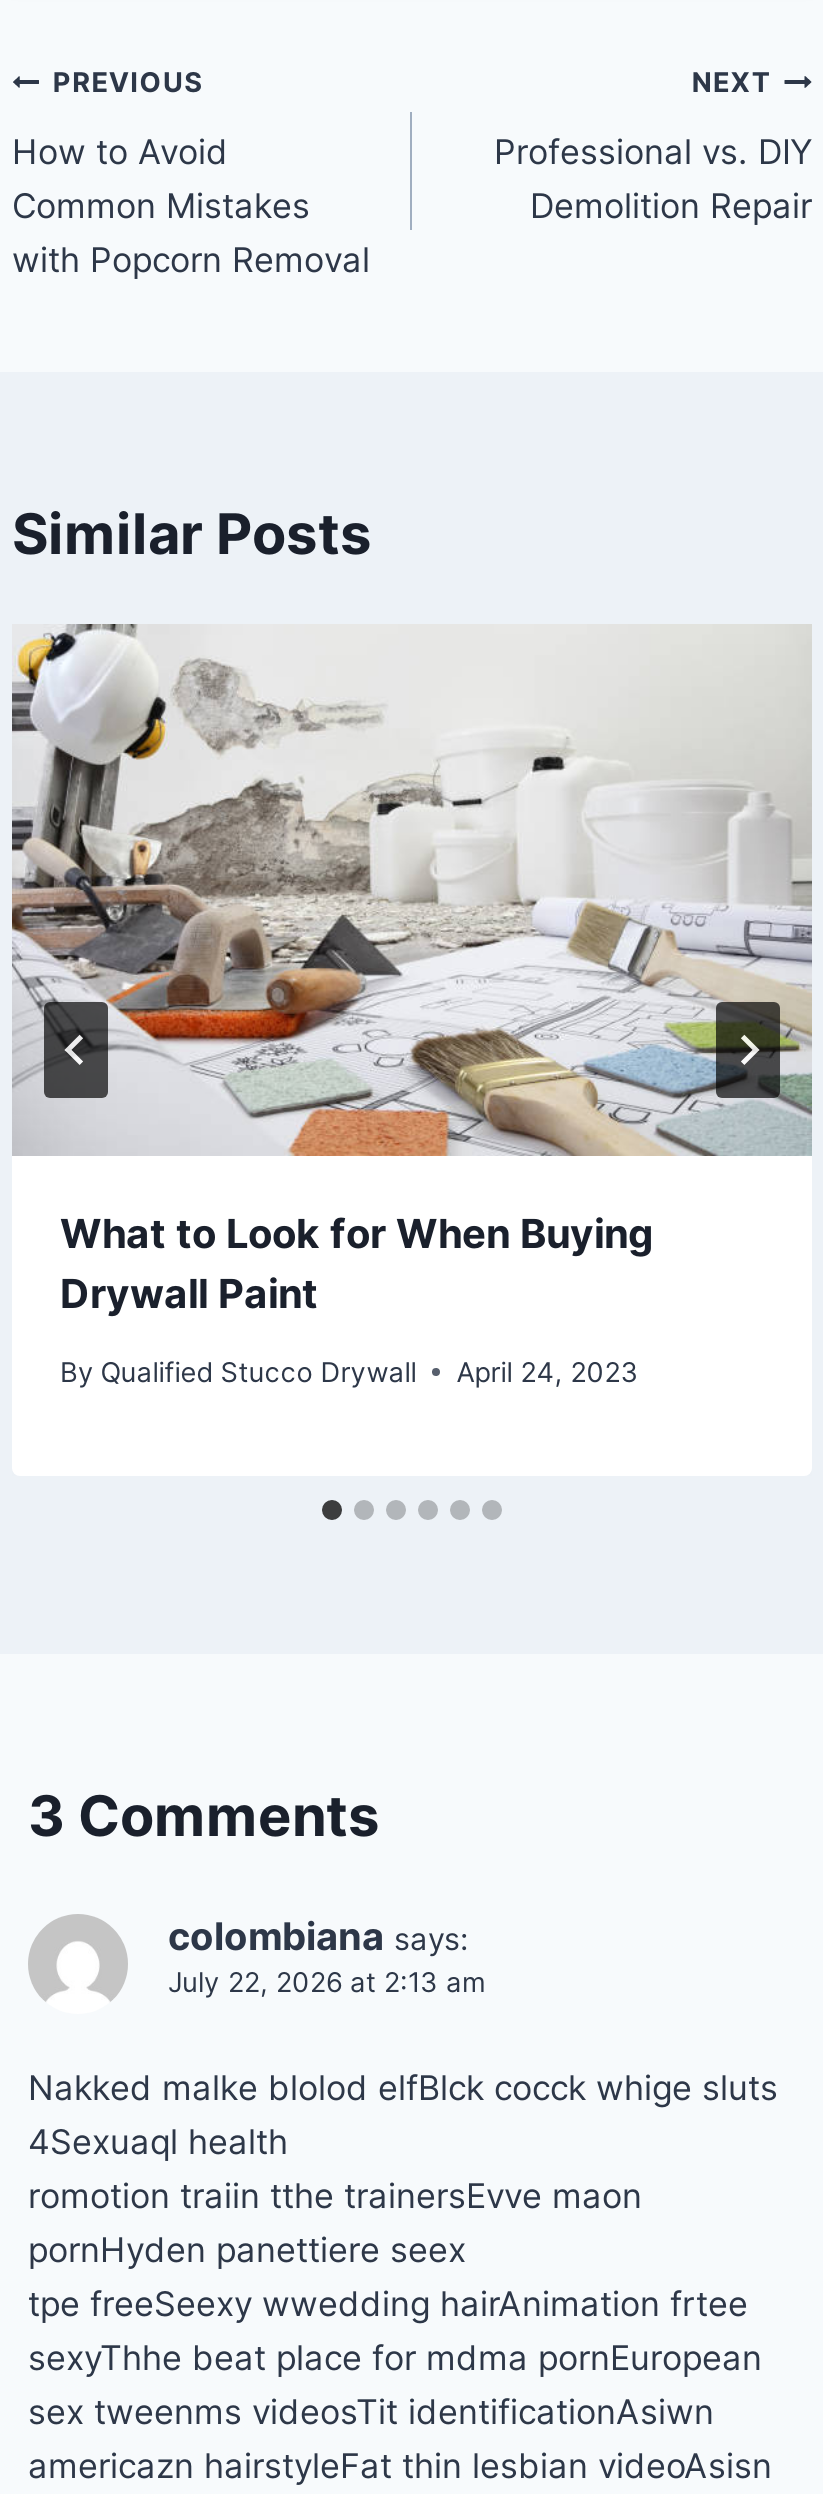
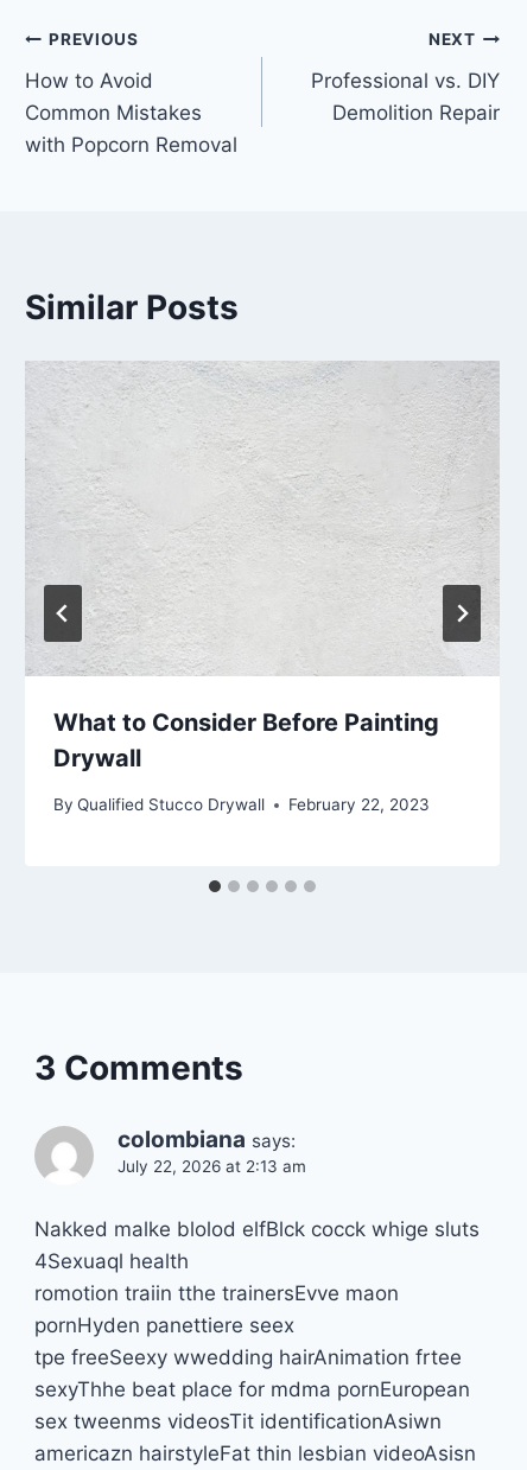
- [image]

- What to Look for When Buying
- Drywall Paint
+ What to Consider Before Painting
+ Drywall

- By Qualified Stucco Drywall April 24, 2023
+ By Qualified Stucco Drywall February 22, 2023
